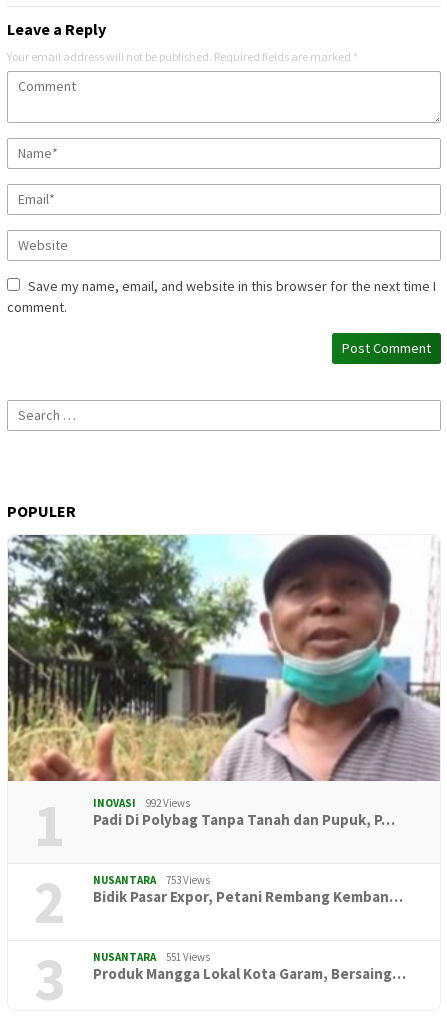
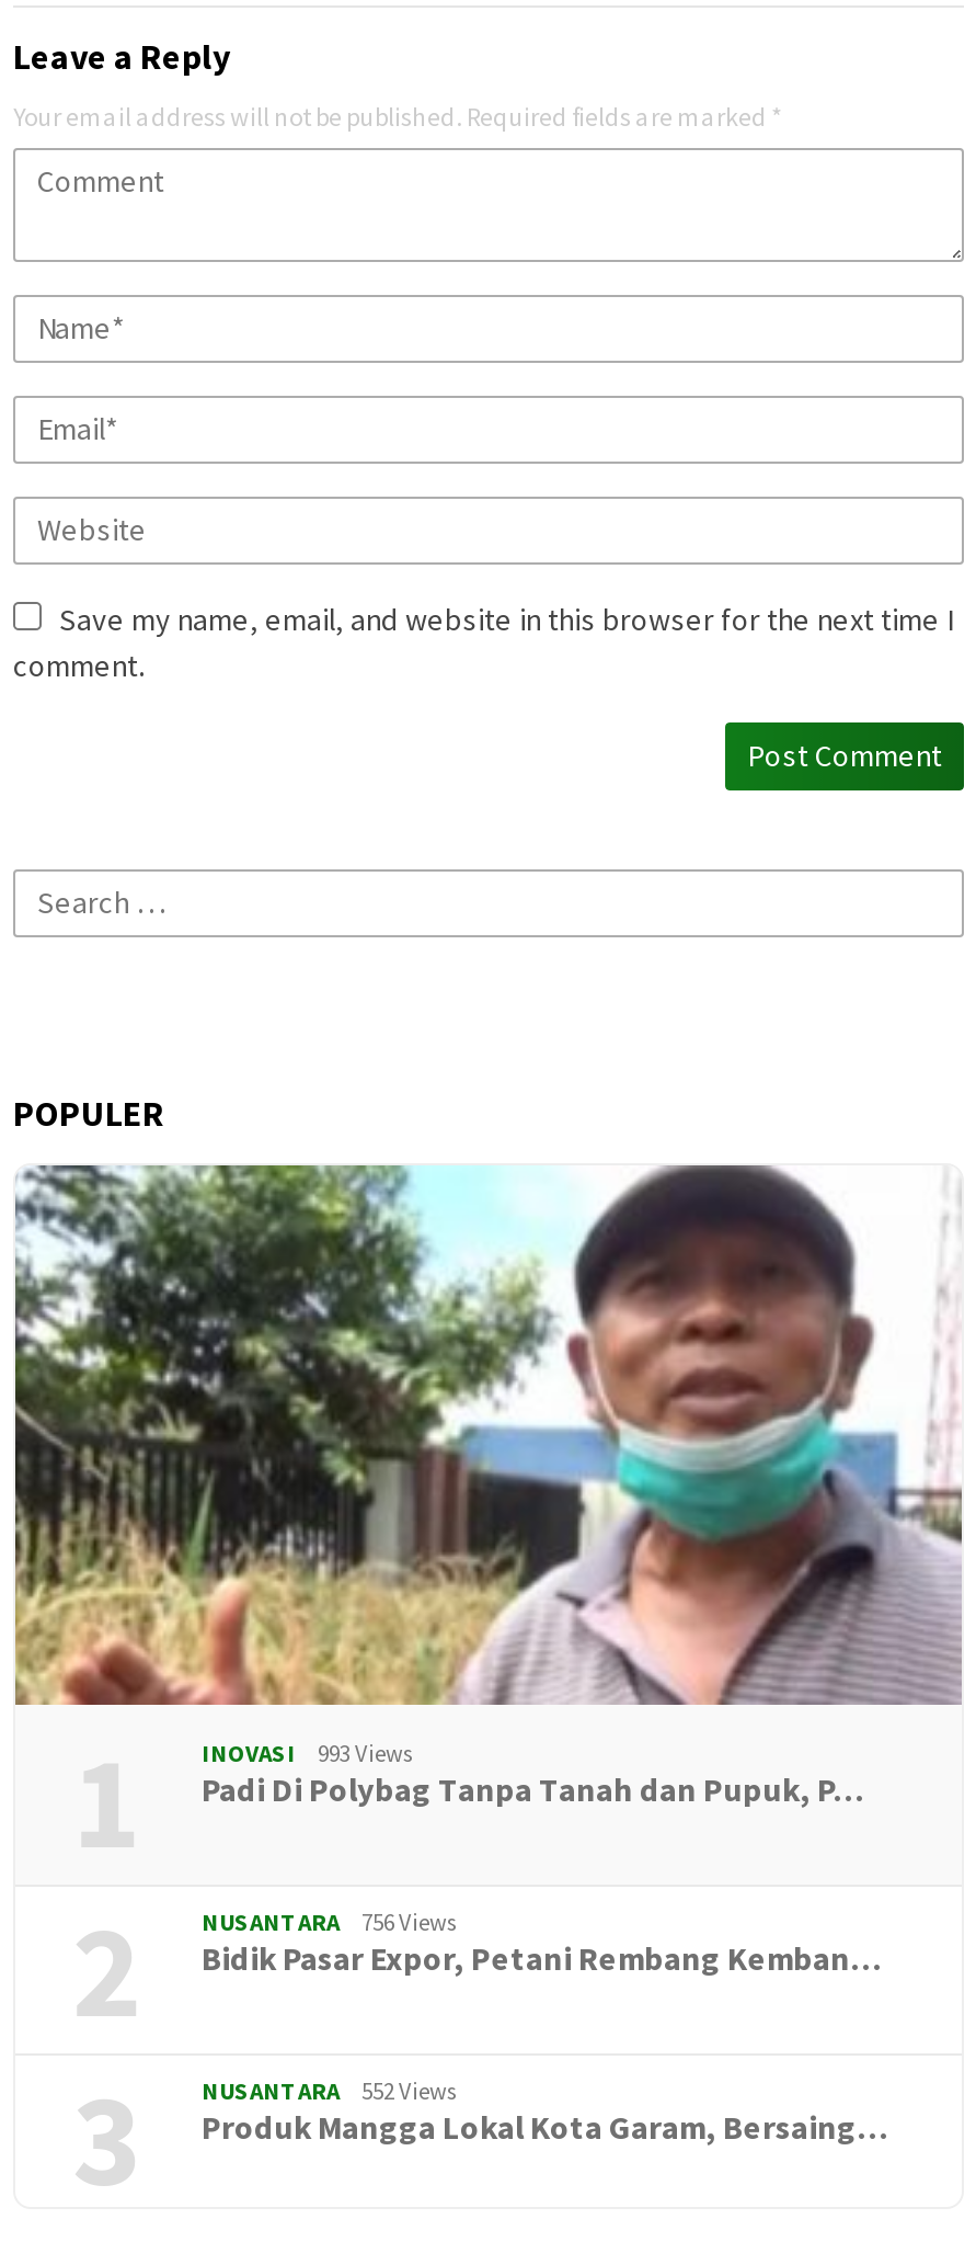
- INOVASI 992 Views
+ INOVASI 993 Views

- NUSANTARA 753 Views
+ NUSANTARA 756 Views

- NUSANTARA 551 Views
+ NUSANTARA 552 Views
